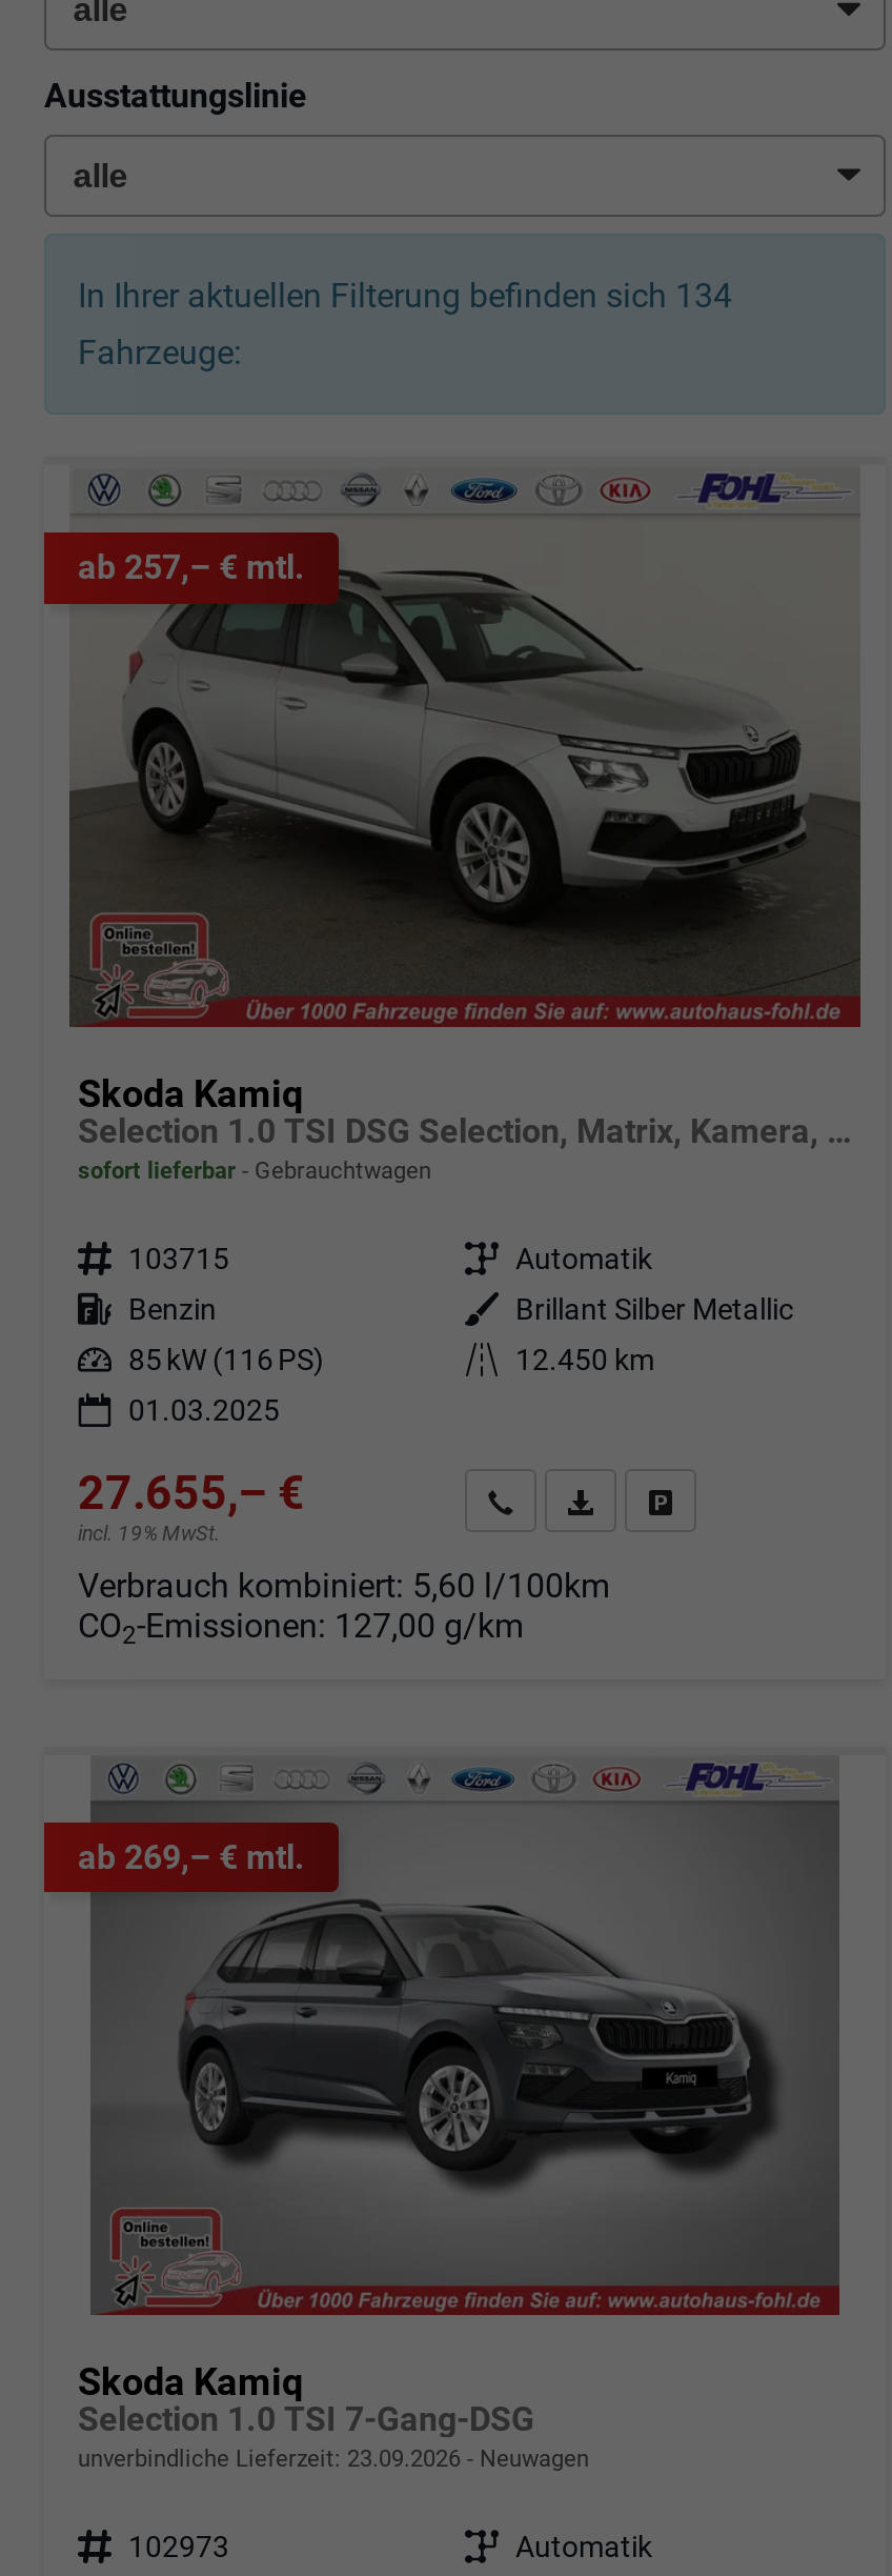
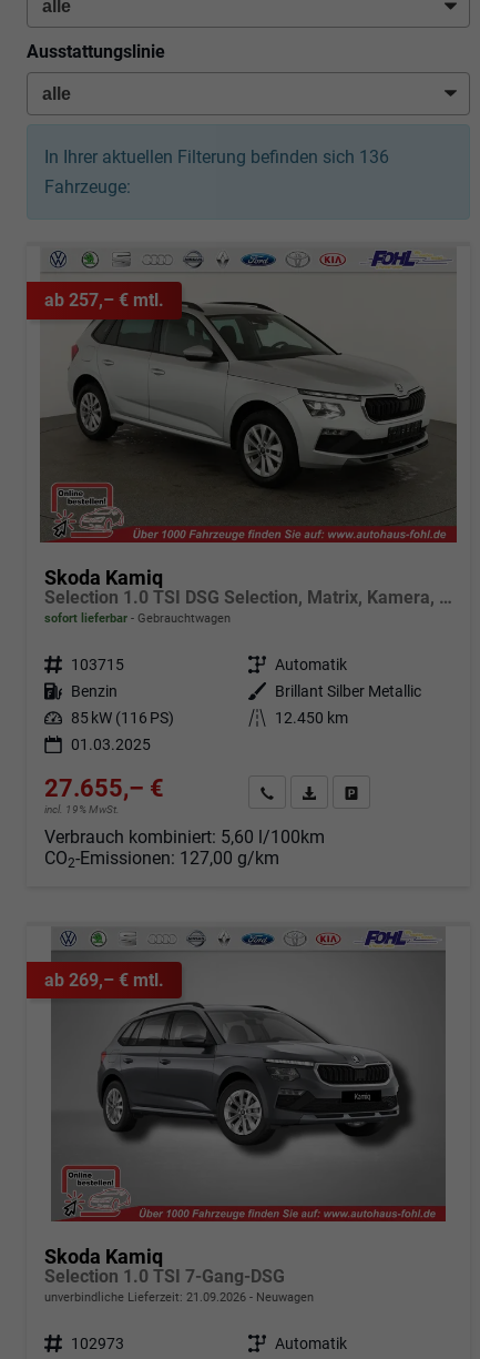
- In Ihrer aktuellen Filterung befinden sich 134
+ In Ihrer aktuellen Filterung befinden sich 136

- unverbindliche Lieferzeit: 23.09.2026 Neuwagen
+ unverbindliche Lieferzeit: 21.09.2026 Neuwagen
